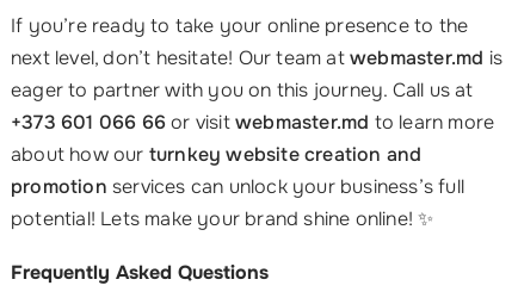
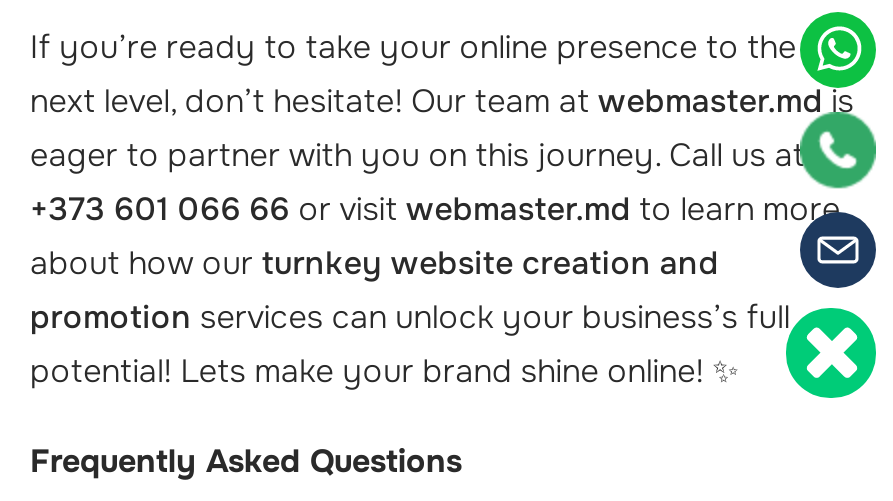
+ [image]

+ [image]

+ [image]

+ [image]
